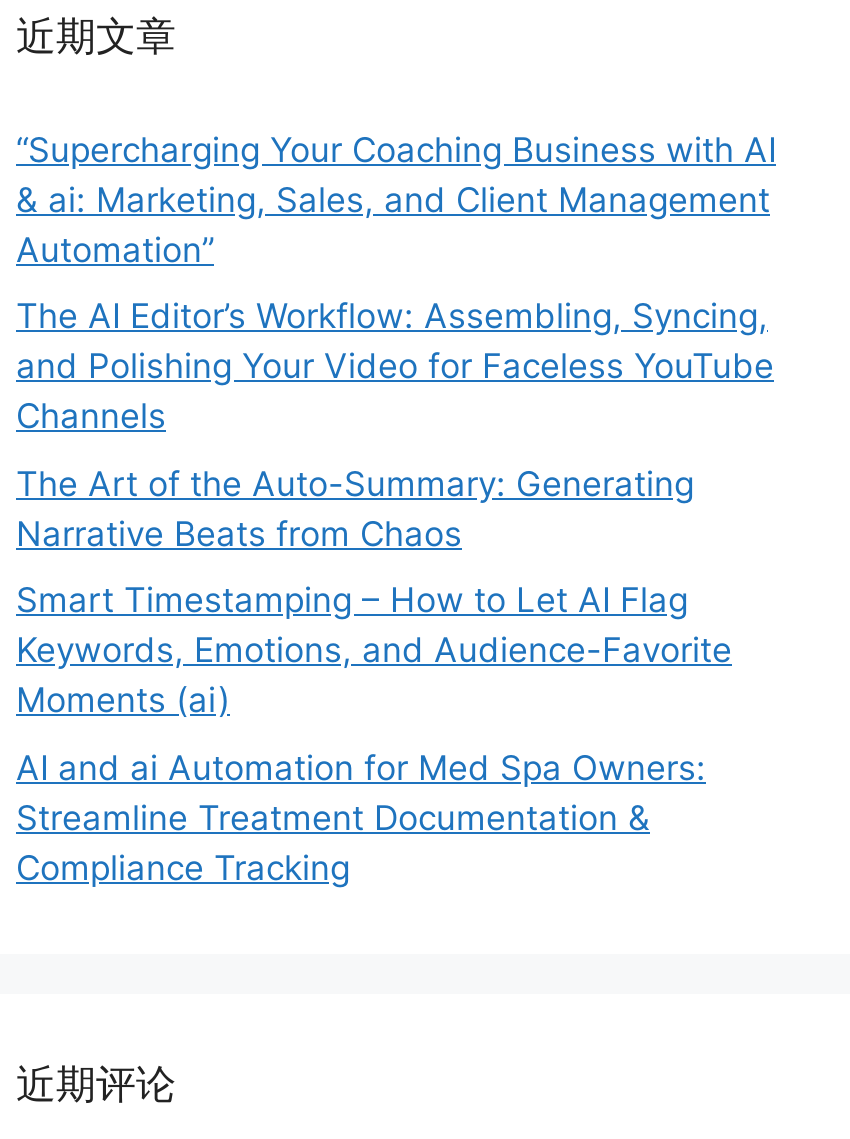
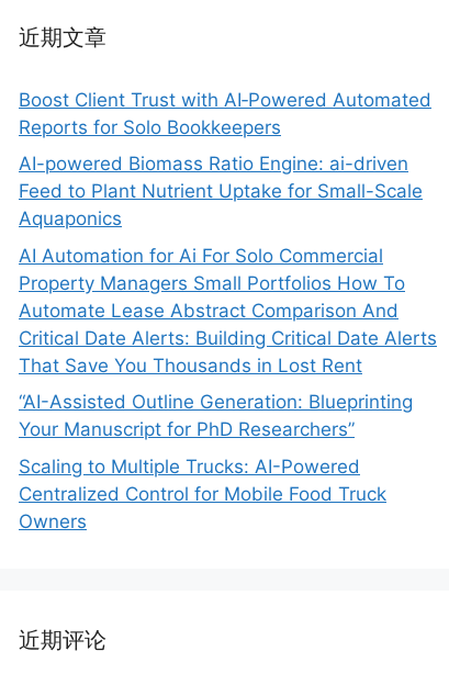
- “Supercharging Your Coaching Business with AI
- & ai: Marketing, Sales, and Client Management
- Automation”
+ Boost Client Trust with AI‑Powered Automated
+ Reports for Solo Bookkeepers

- The AI Editor’s Workflow: Assembling, Syncing,
- and Polishing Your Video for Faceless YouTube
- Channels
+ AI-powered Biomass Ratio Engine: ai-driven
+ Feed to Plant Nutrient Uptake for Small-Scale
+ Aquaponics

- The Art of the Auto-Summary: Generating
- Narrative Beats from Chaos
+ AI Automation for Ai For Solo Commercial
+ Property Managers Small Portfolios How To
+ Automate Lease Abstract Comparison And
+ Critical Date Alerts: Building Critical Date Alerts
+ That Save You Thousands in Lost Rent

- Smart Timestamping – How to Let AI Flag
- Keywords, Emotions, and Audience-Favorite
- Moments (ai)
+ “AI-Assisted Outline Generation: Blueprinting
+ Your Manuscript for PhD Researchers”

- AI and ai Automation for Med Spa Owners:
- Streamline Treatment Documentation &
- Compliance Tracking
+ Scaling to Multiple Trucks: AI-Powered
+ Centralized Control for Mobile Food Truck
+ Owners
